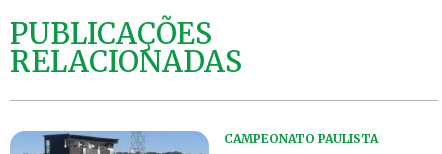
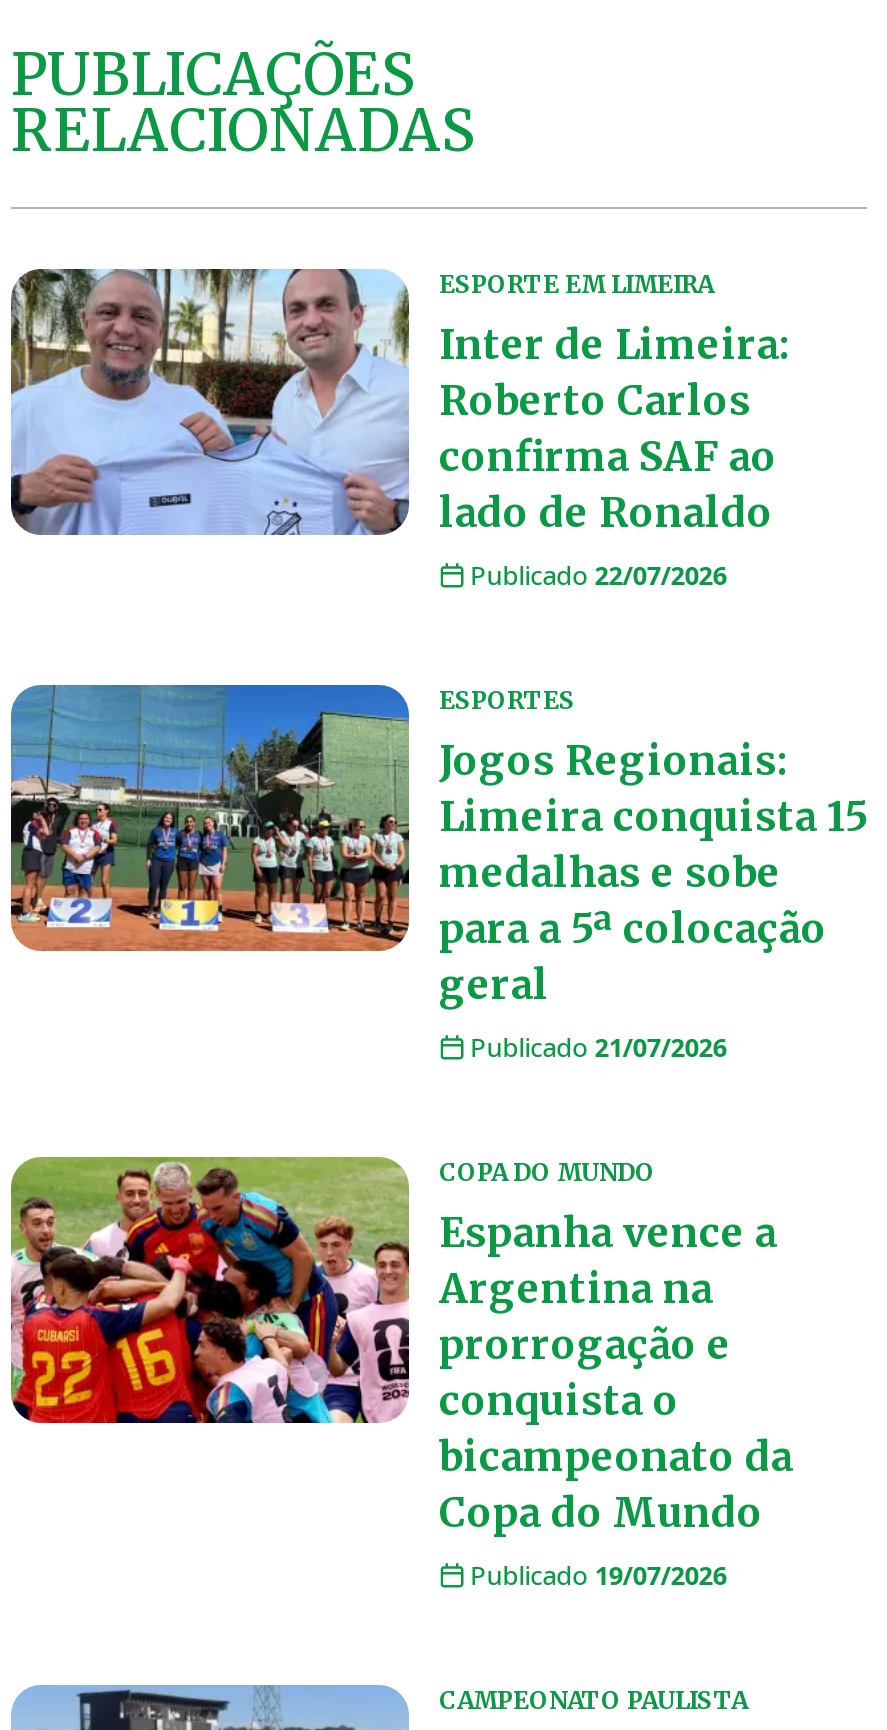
+ [image]
+ ESPORTE EM LIMEIRA
+ Inter de Limeira:
+ Roberto Carlos
+ confirma SAF ao
+ lado de Ronaldo
+ Publicado 22/07/2026

+ [image]
+ ESPORTES
+ Jogos Regionais:
+ Limeira conquista 15
+ medalhas e sobe
+ para a 5ª colocação
+ geral
+ Publicado 21/07/2026

+ [image]
+ COPA DO MUNDO
+ Espanha vence a
+ Argentina na
+ prorrogação e
+ conquista o
+ bicampeonato da
+ Copa do Mundo
+ Publicado 19/07/2026
